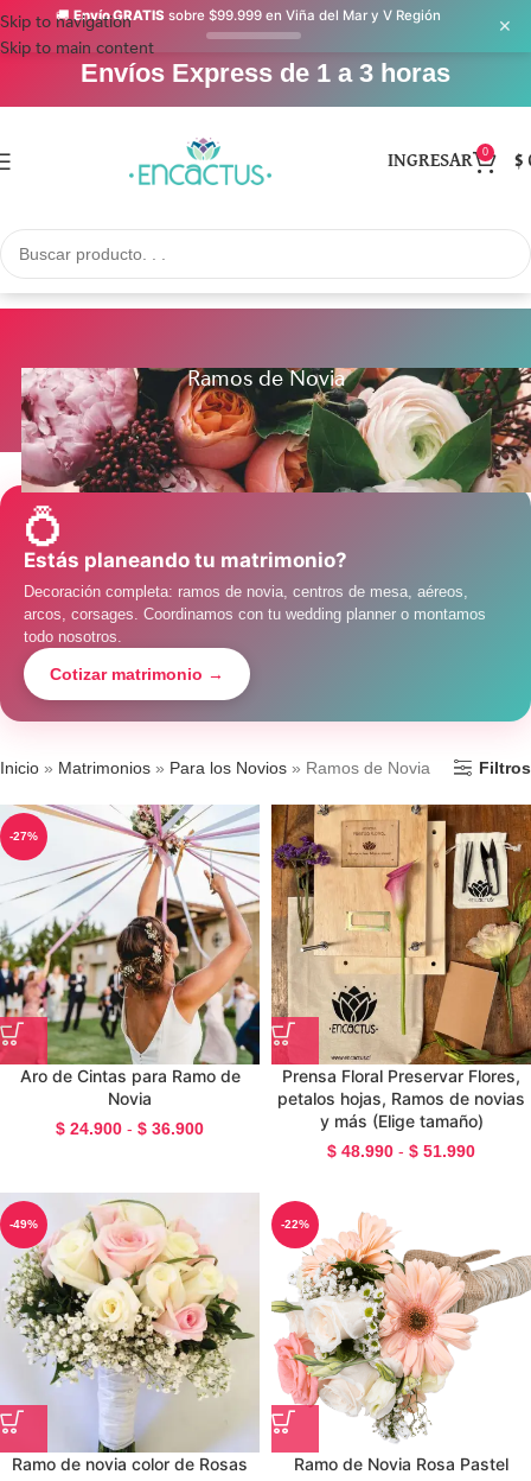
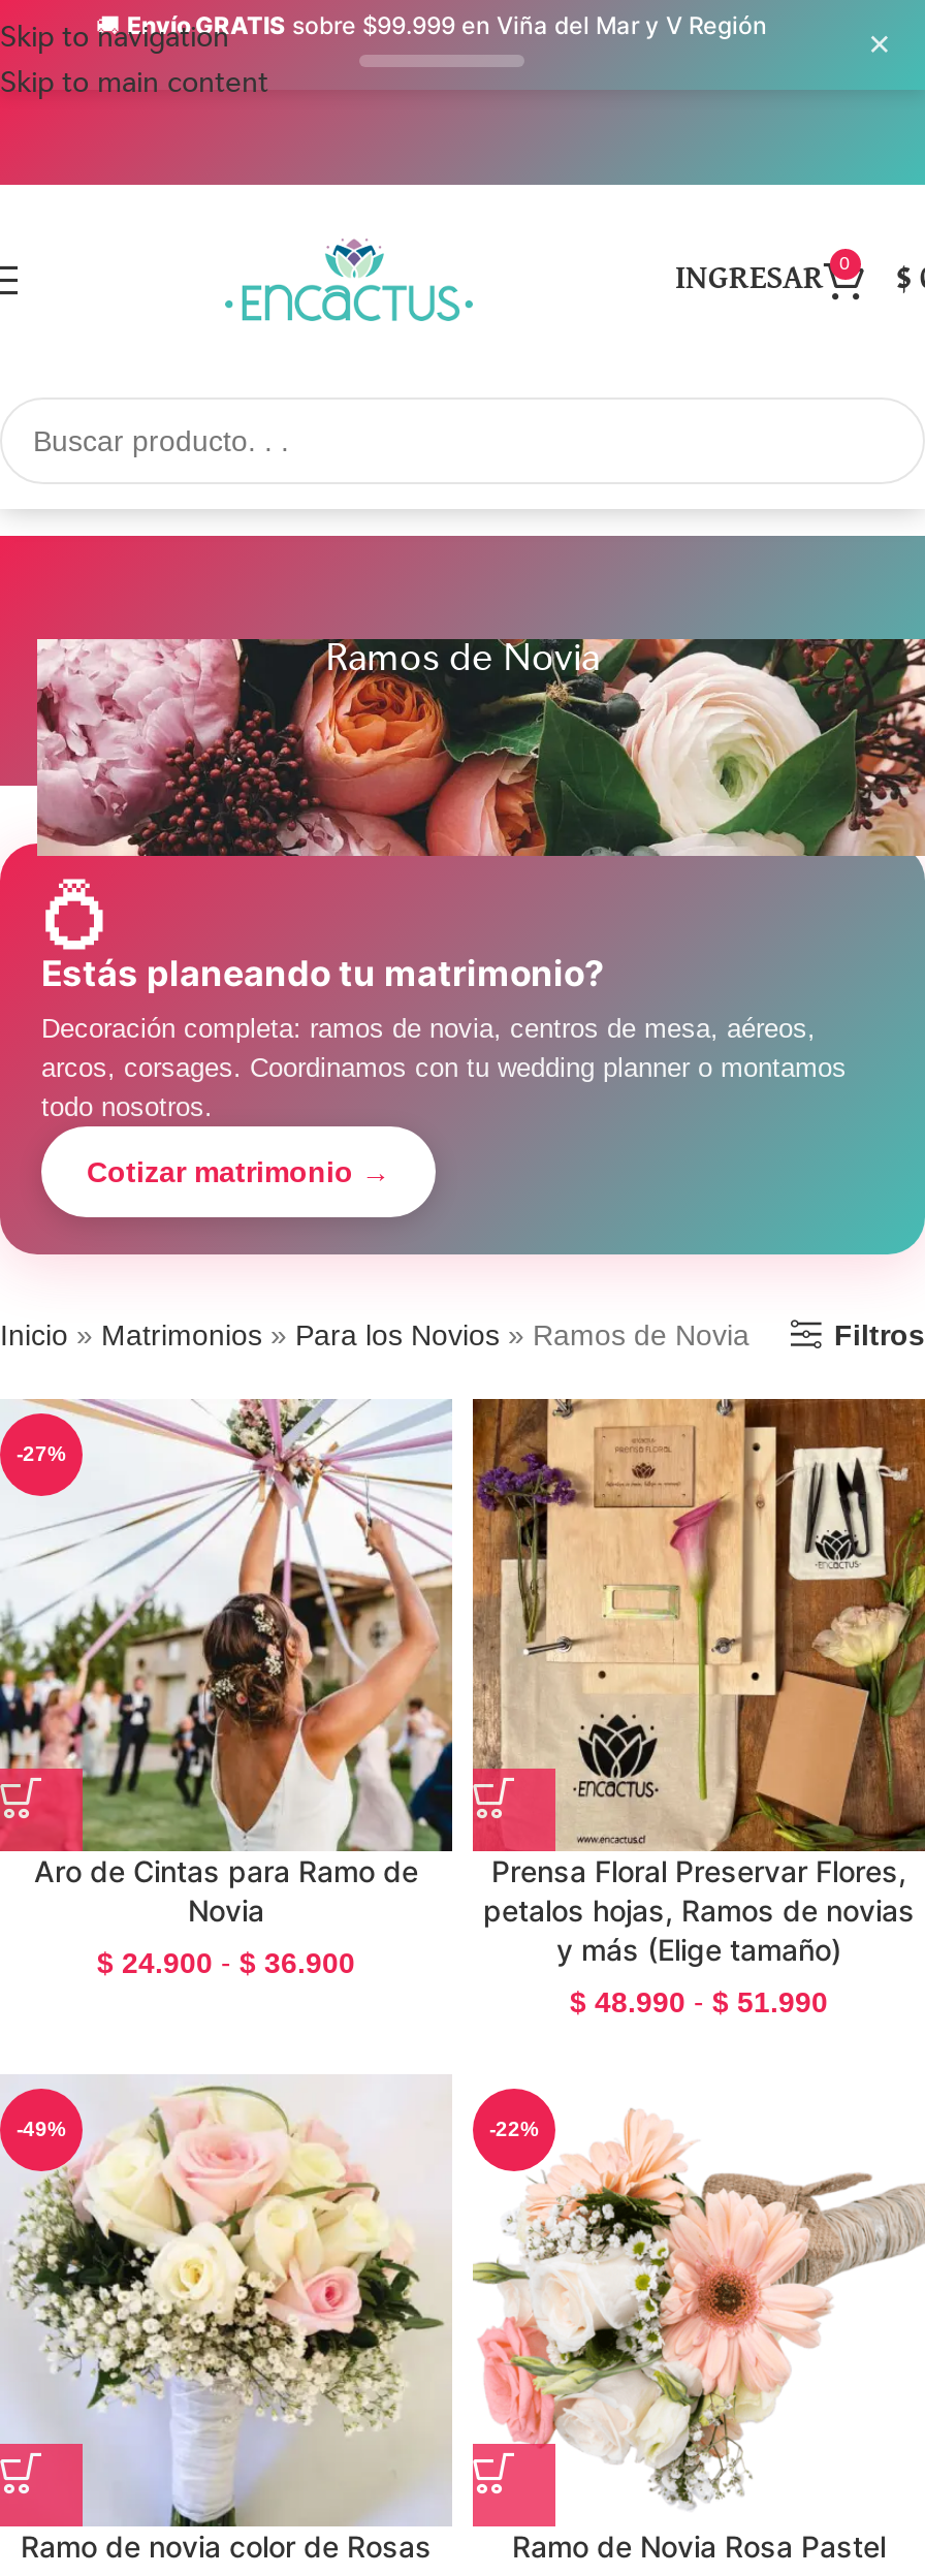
- Envíos Express de 1 a 3 horas
